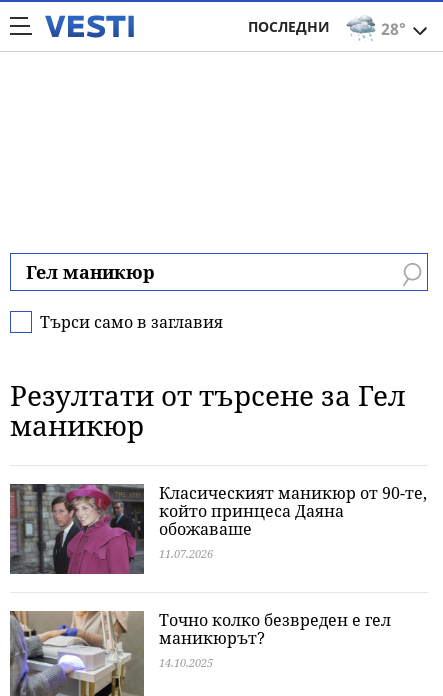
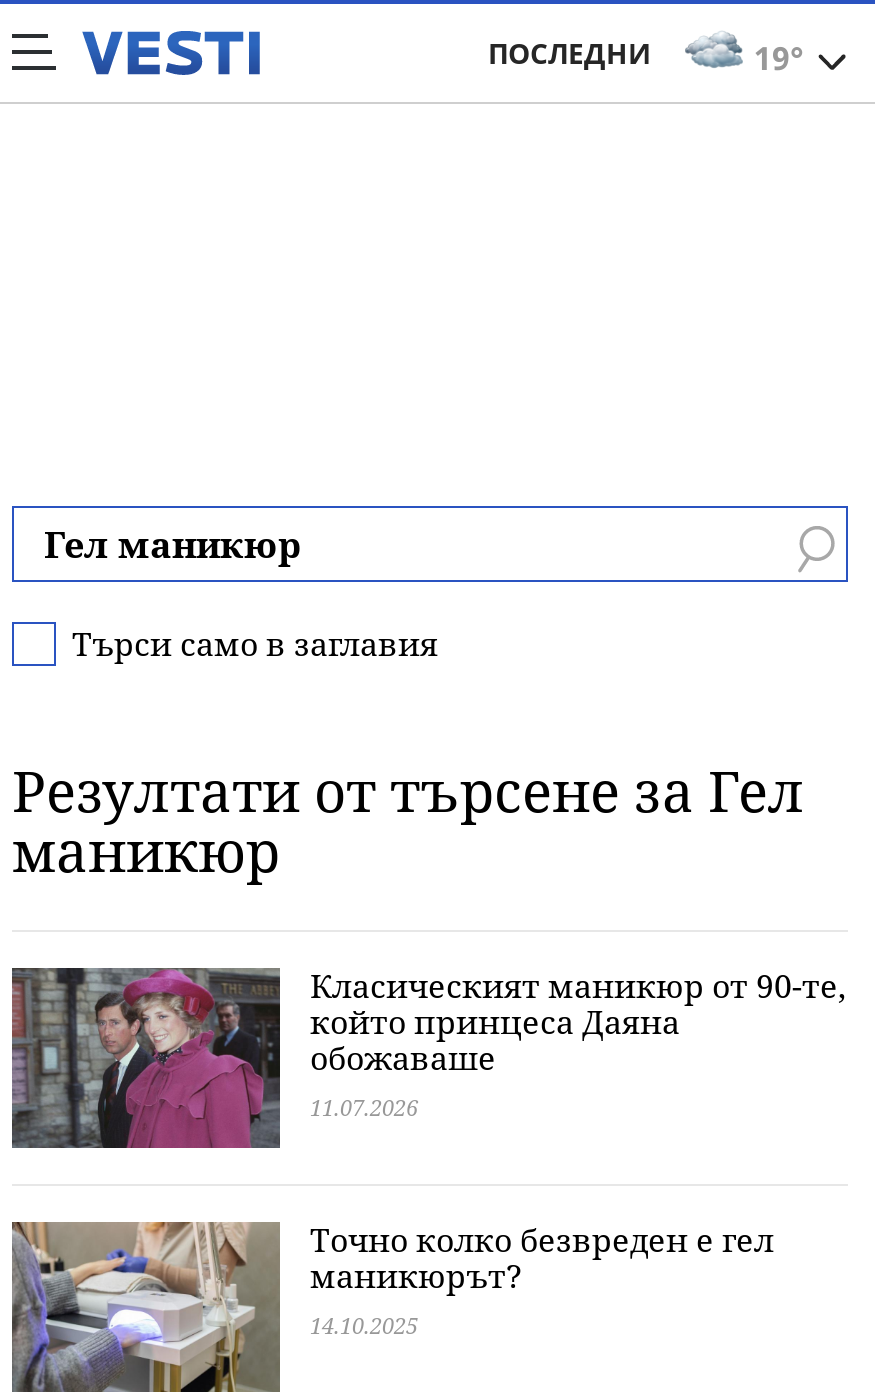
- 28°
+ 19°
